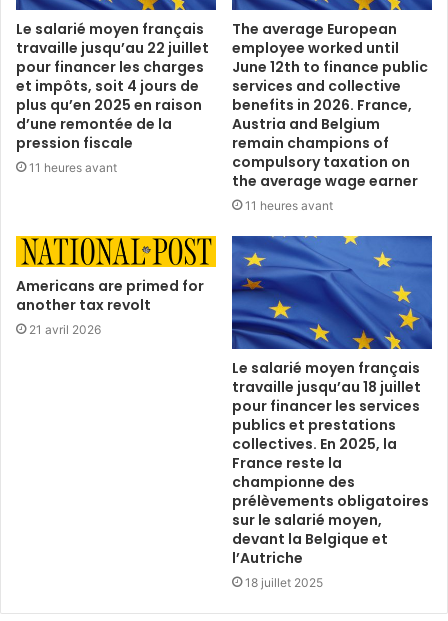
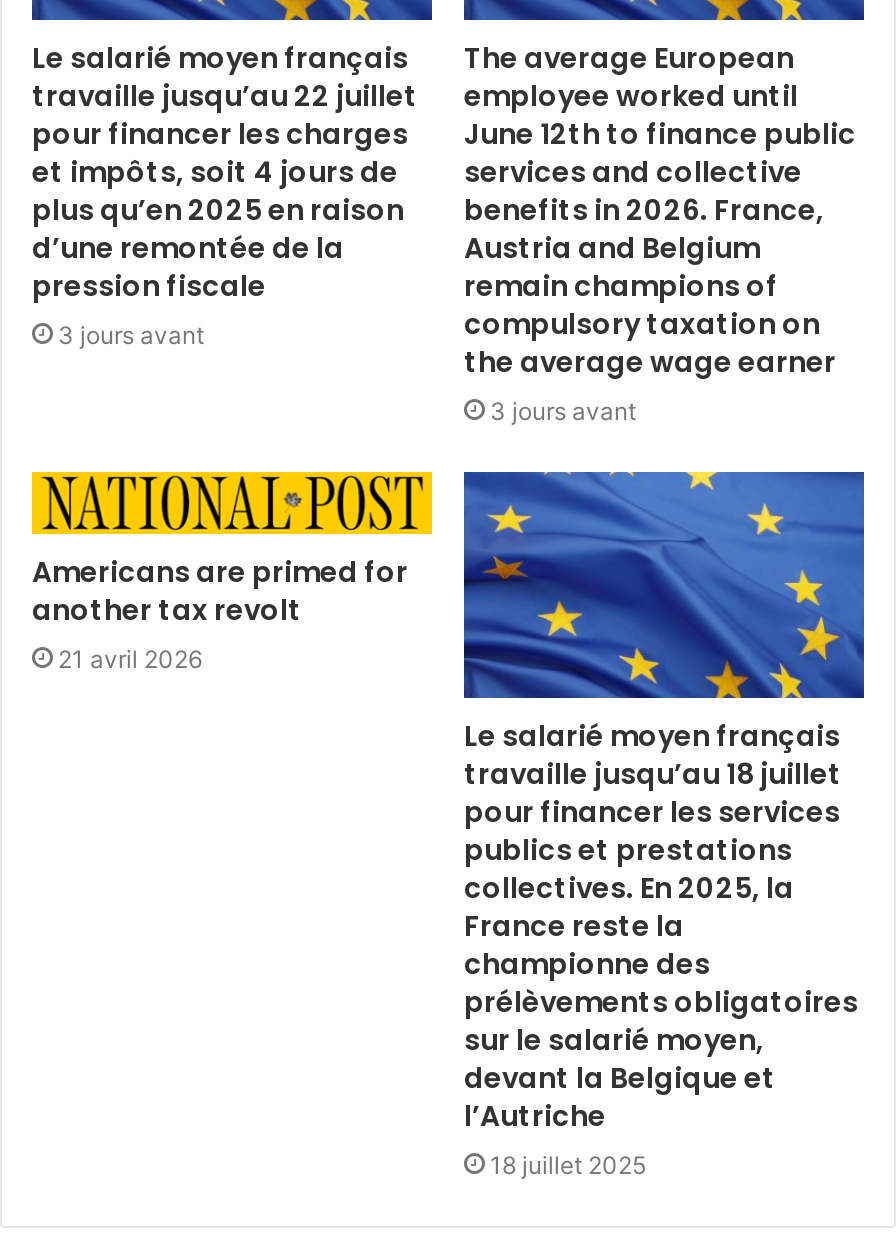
- 11 heures avant
+ 3 jours avant

- 11 heures avant
+ 3 jours avant
